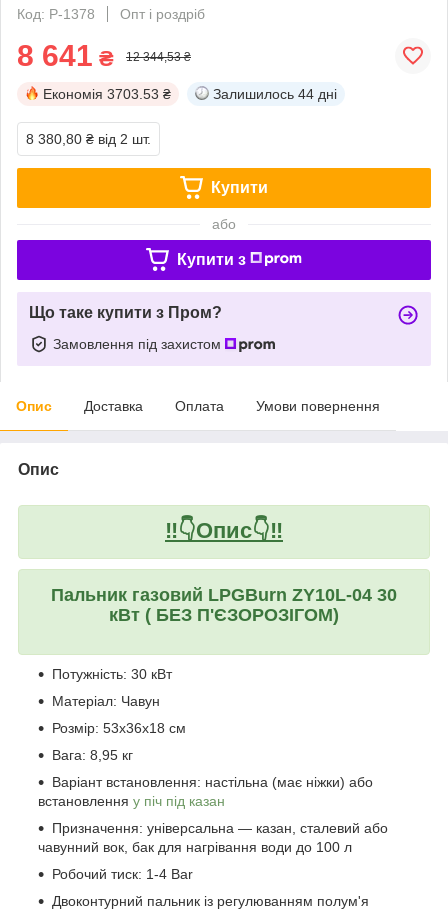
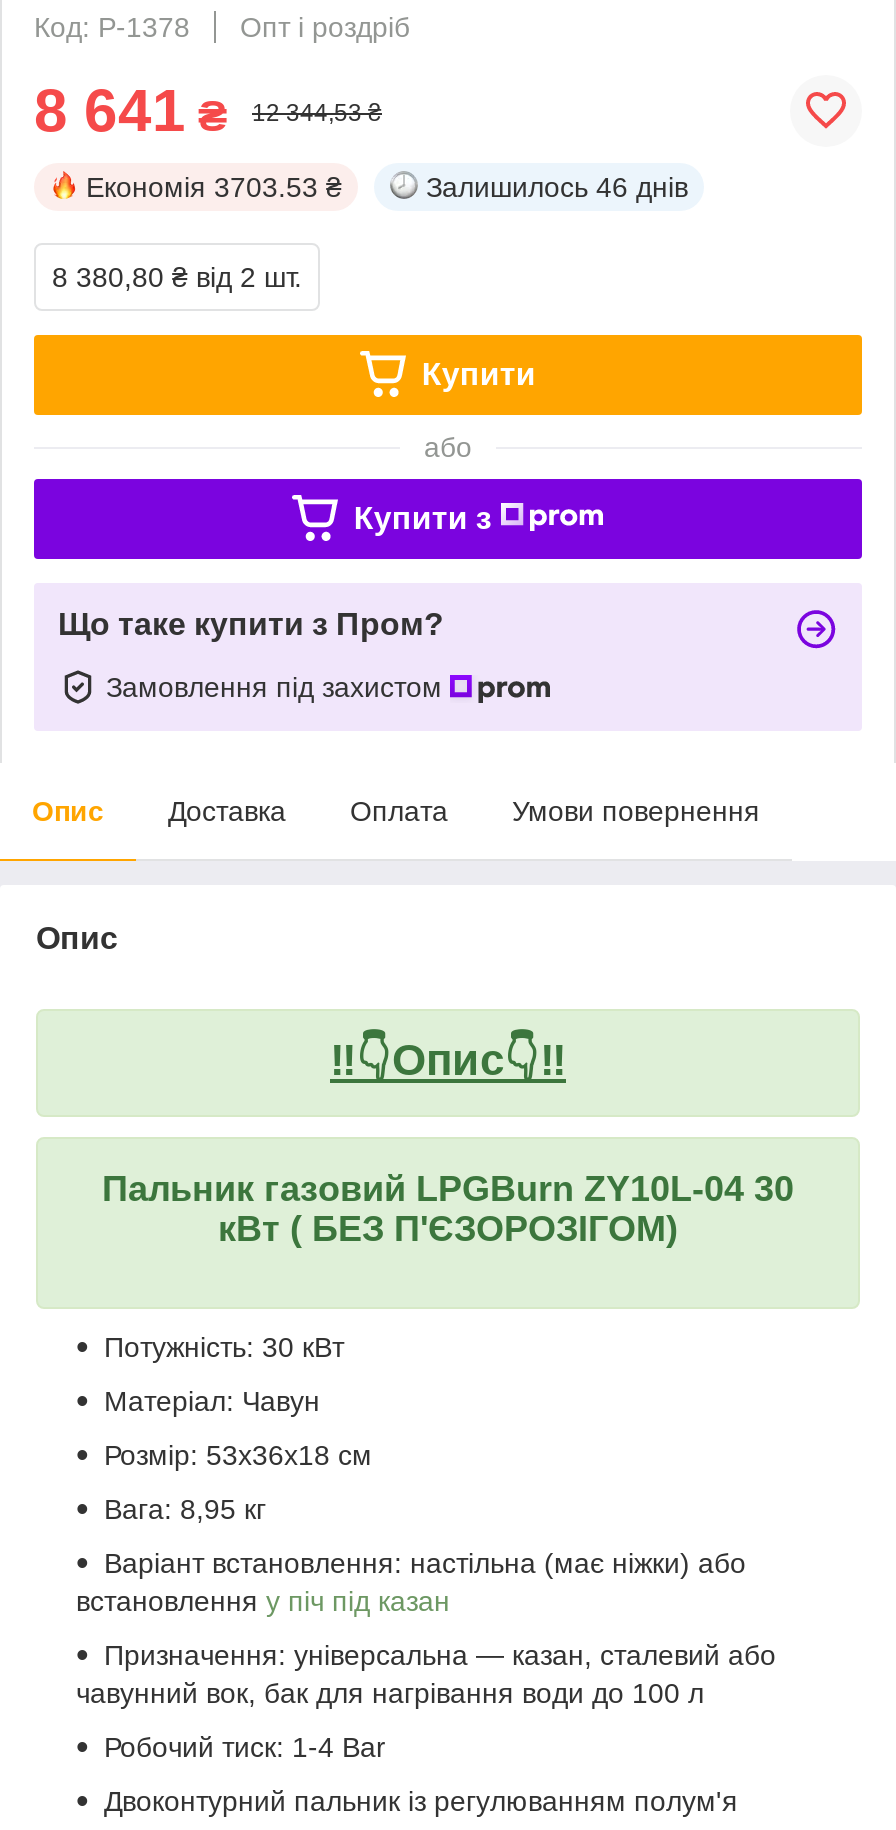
- Залишилось 44 дні
+ Залишилось 46 днів
